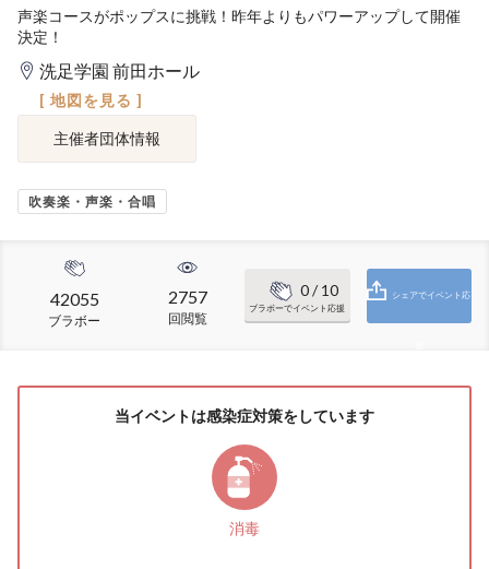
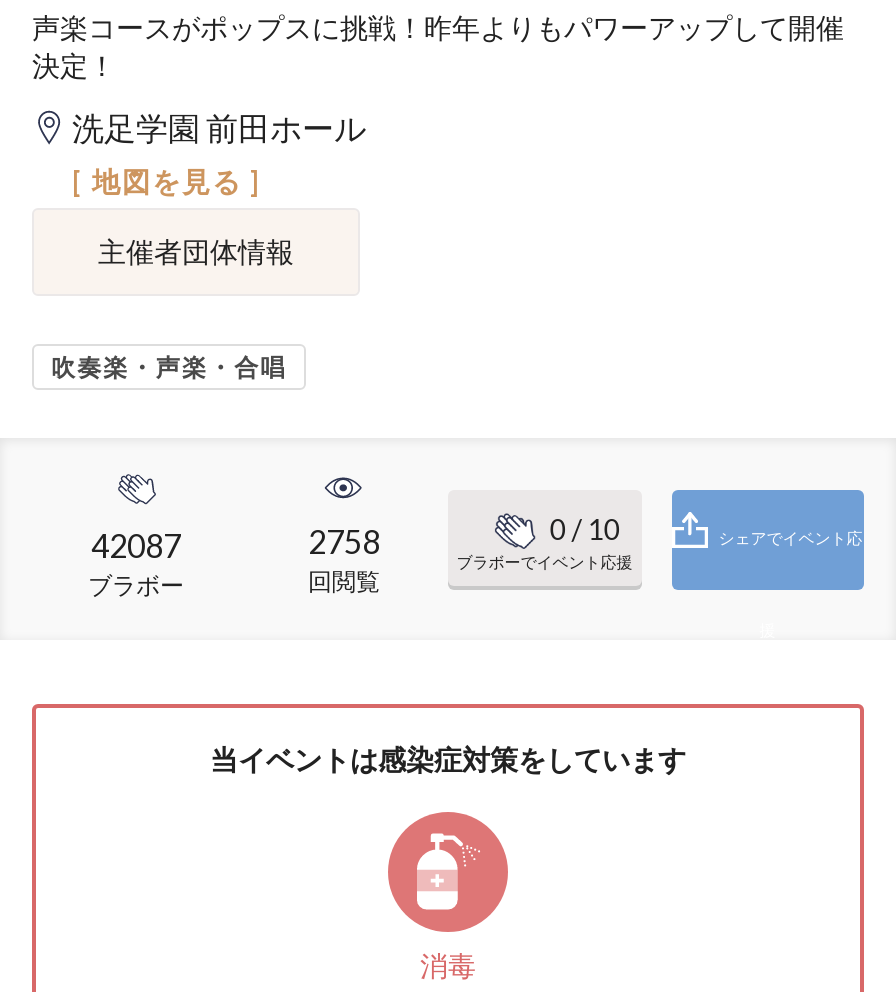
- 42055
+ 42087

- 2757
+ 2758
